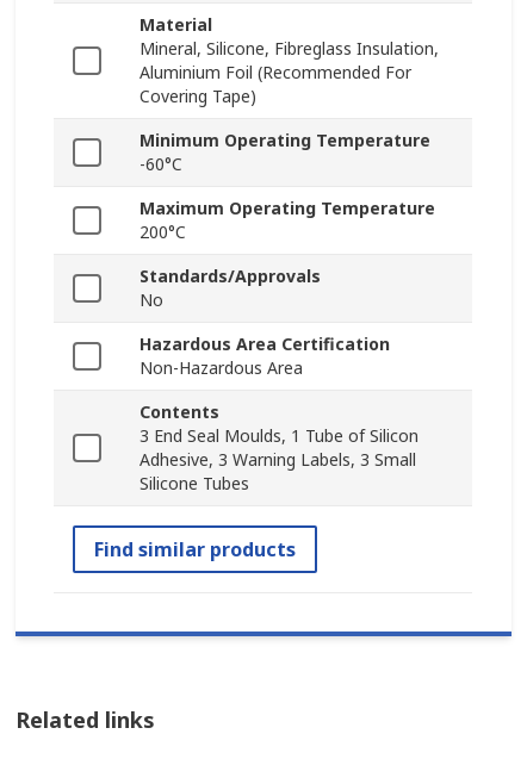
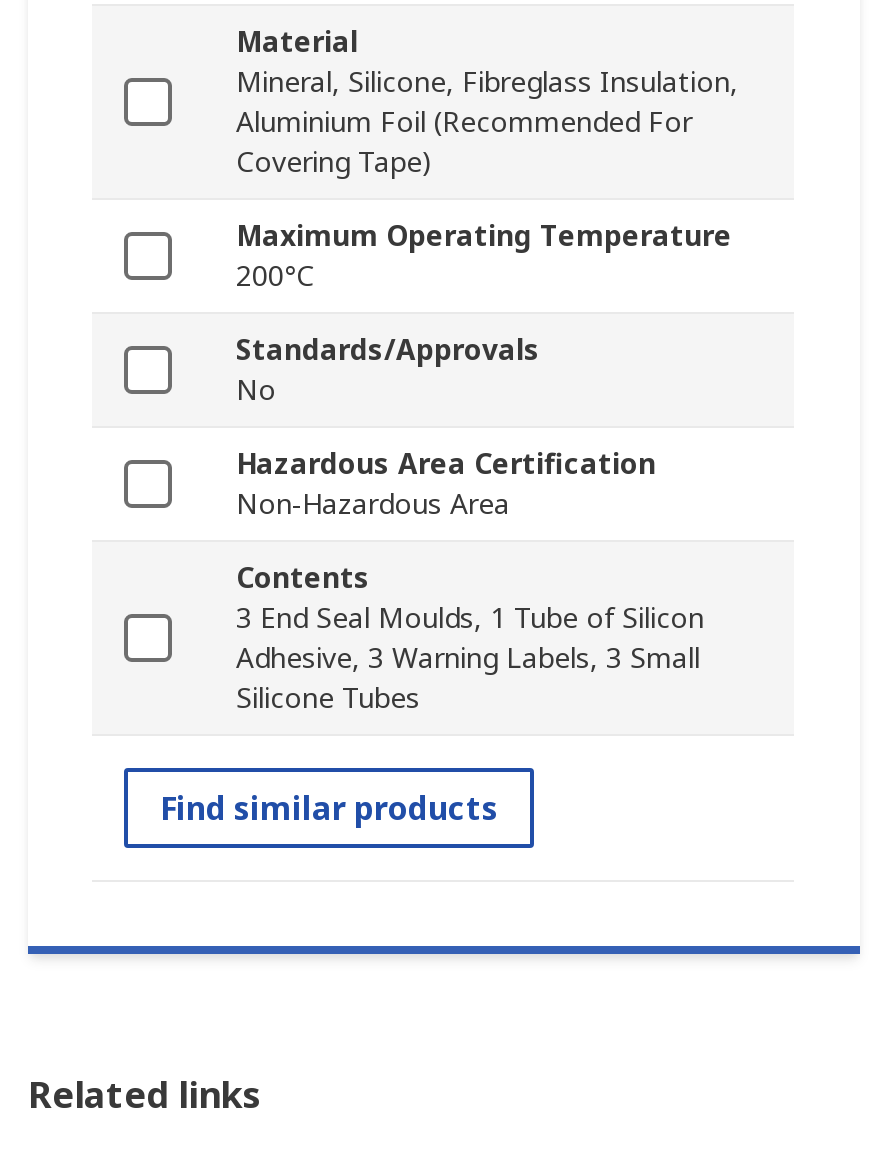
- Minimum Operating Temperature
- -60°C
